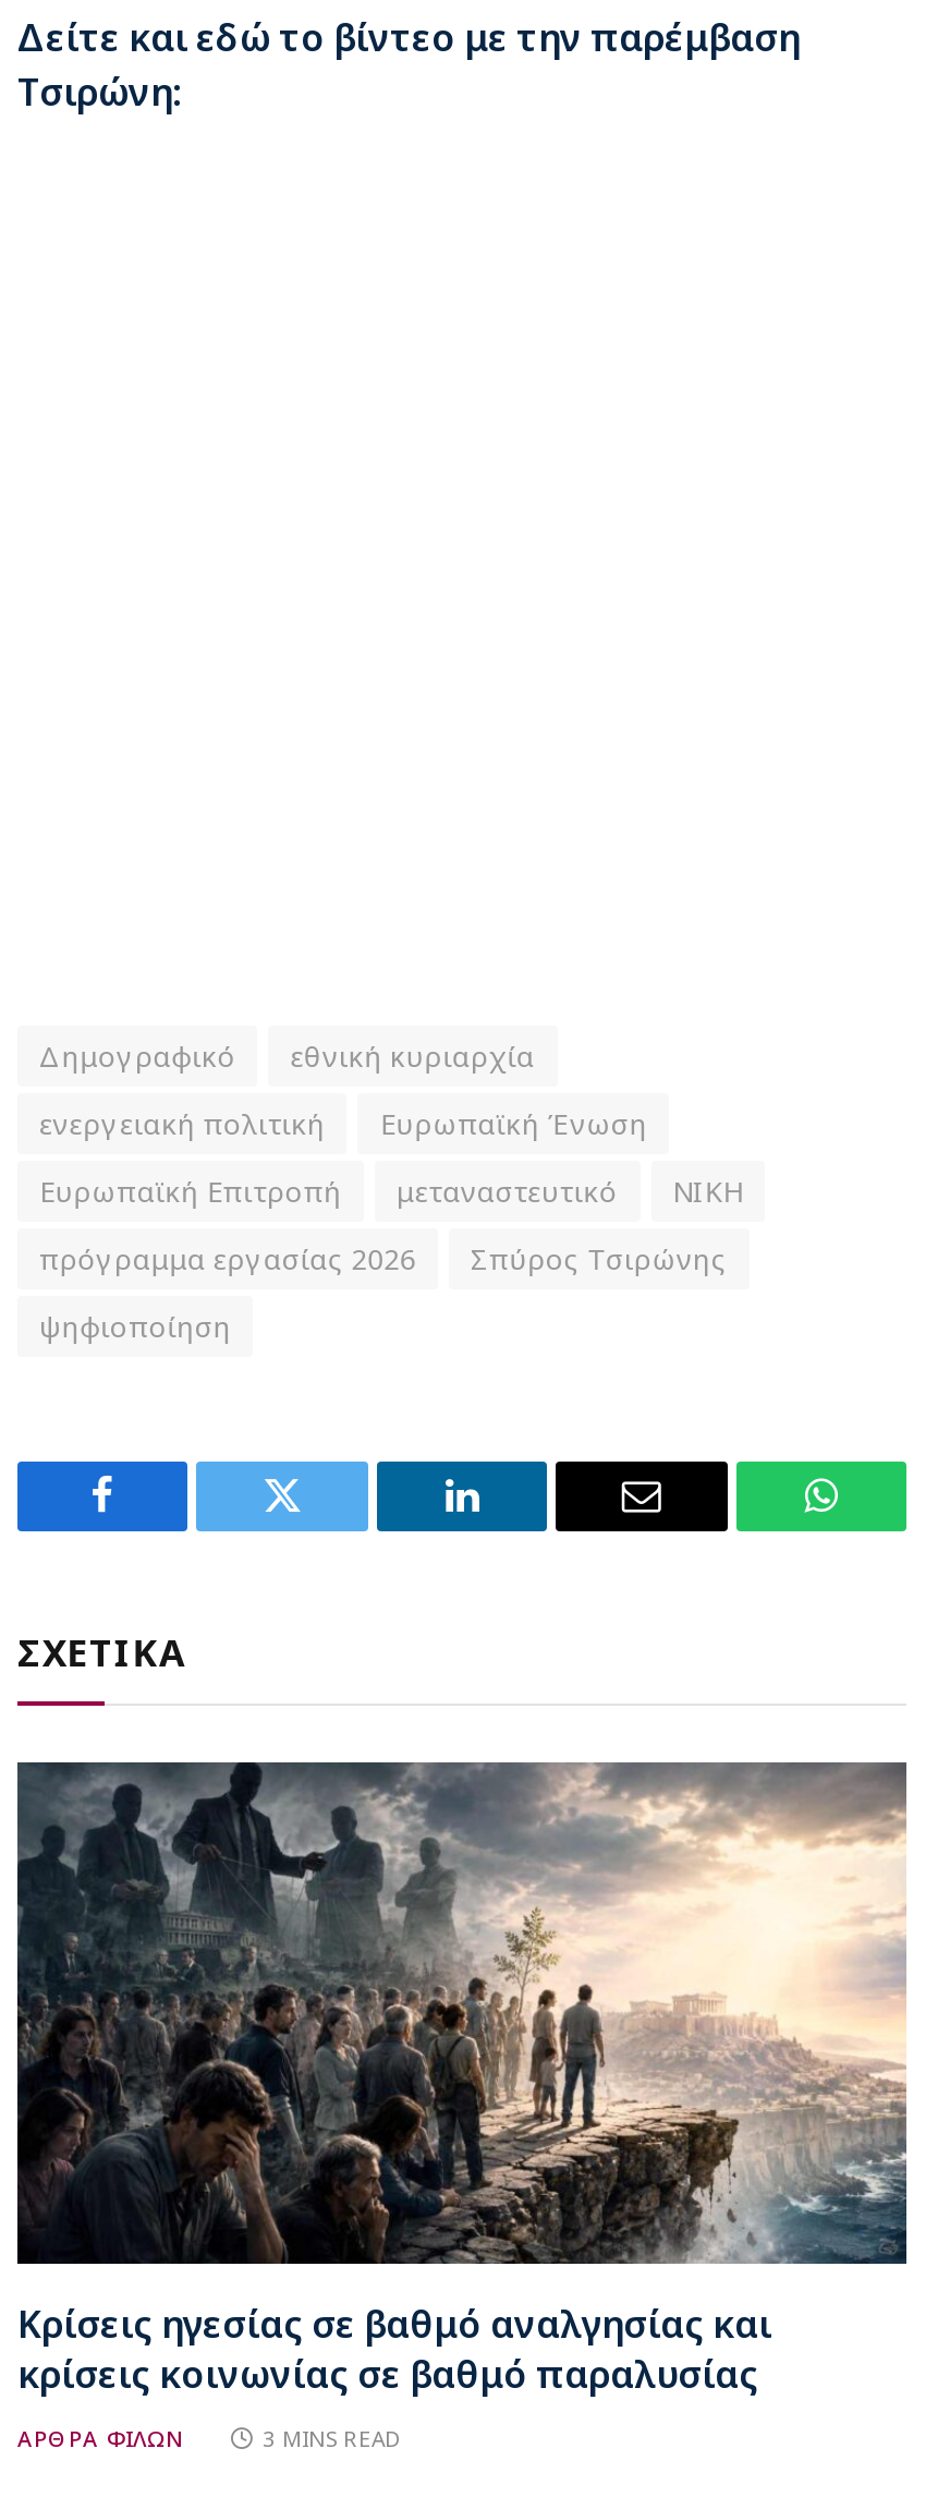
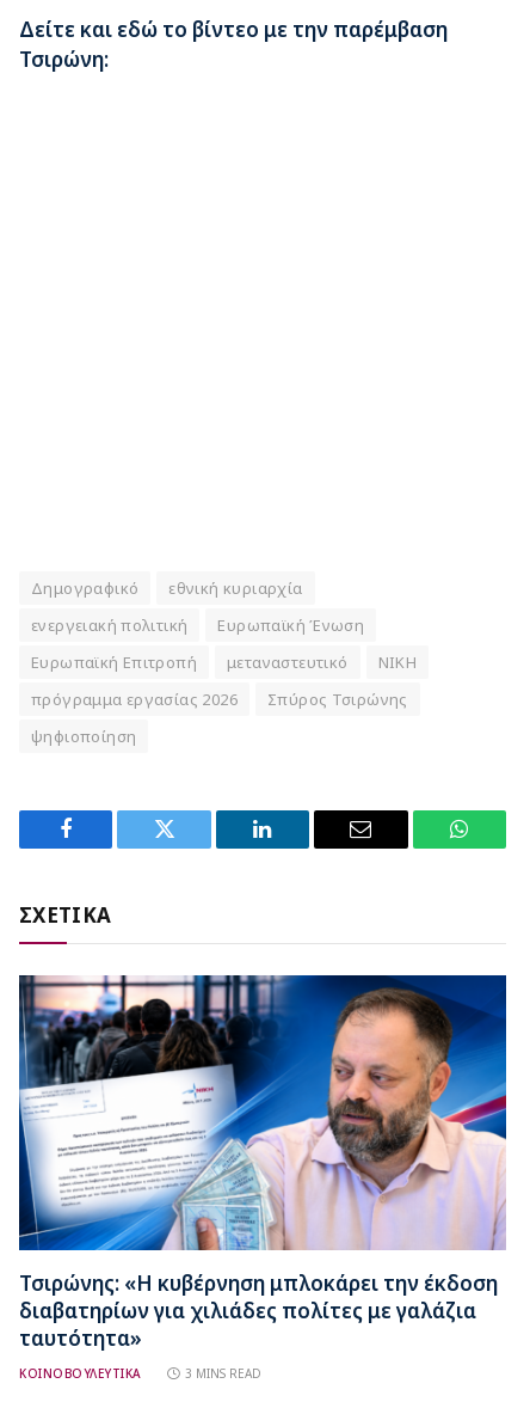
- [image]
- Κρίσεις ηγεσίας σε βαθμό αναλγησίας και
- κρίσεις κοινωνίας σε βαθμό παραλυσίας
+ [image]
+ Τσιρώνης: «Η κυβέρνηση μπλοκάρει την έκδοση
+ διαβατηρίων για χιλιάδες πολίτες με γαλάζια
+ ταυτότητα»

- ΑΡΘΡΑ ΦΙΛΩΝ
+ ΚΟΙΝΟΒΟΥΛΕΥΤΙΚΑ
